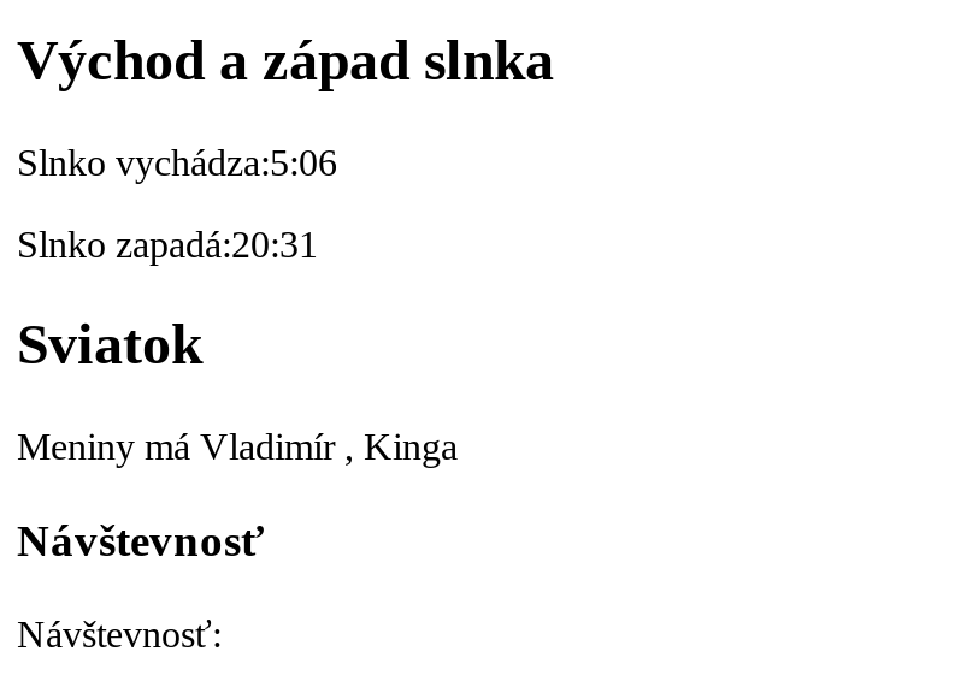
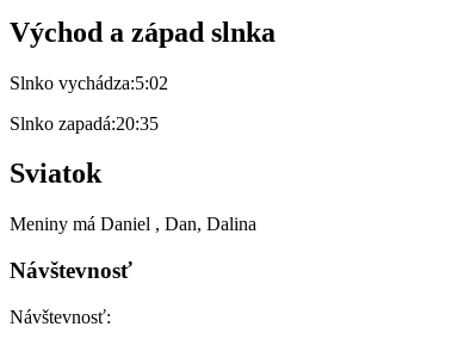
- Slnko vychádza:5:06
+ Slnko vychádza:5:02

- Slnko zapadá:20:31
+ Slnko zapadá:20:35

- Meniny má Vladimír , Kinga
+ Meniny má Daniel , Dan, Dalina
